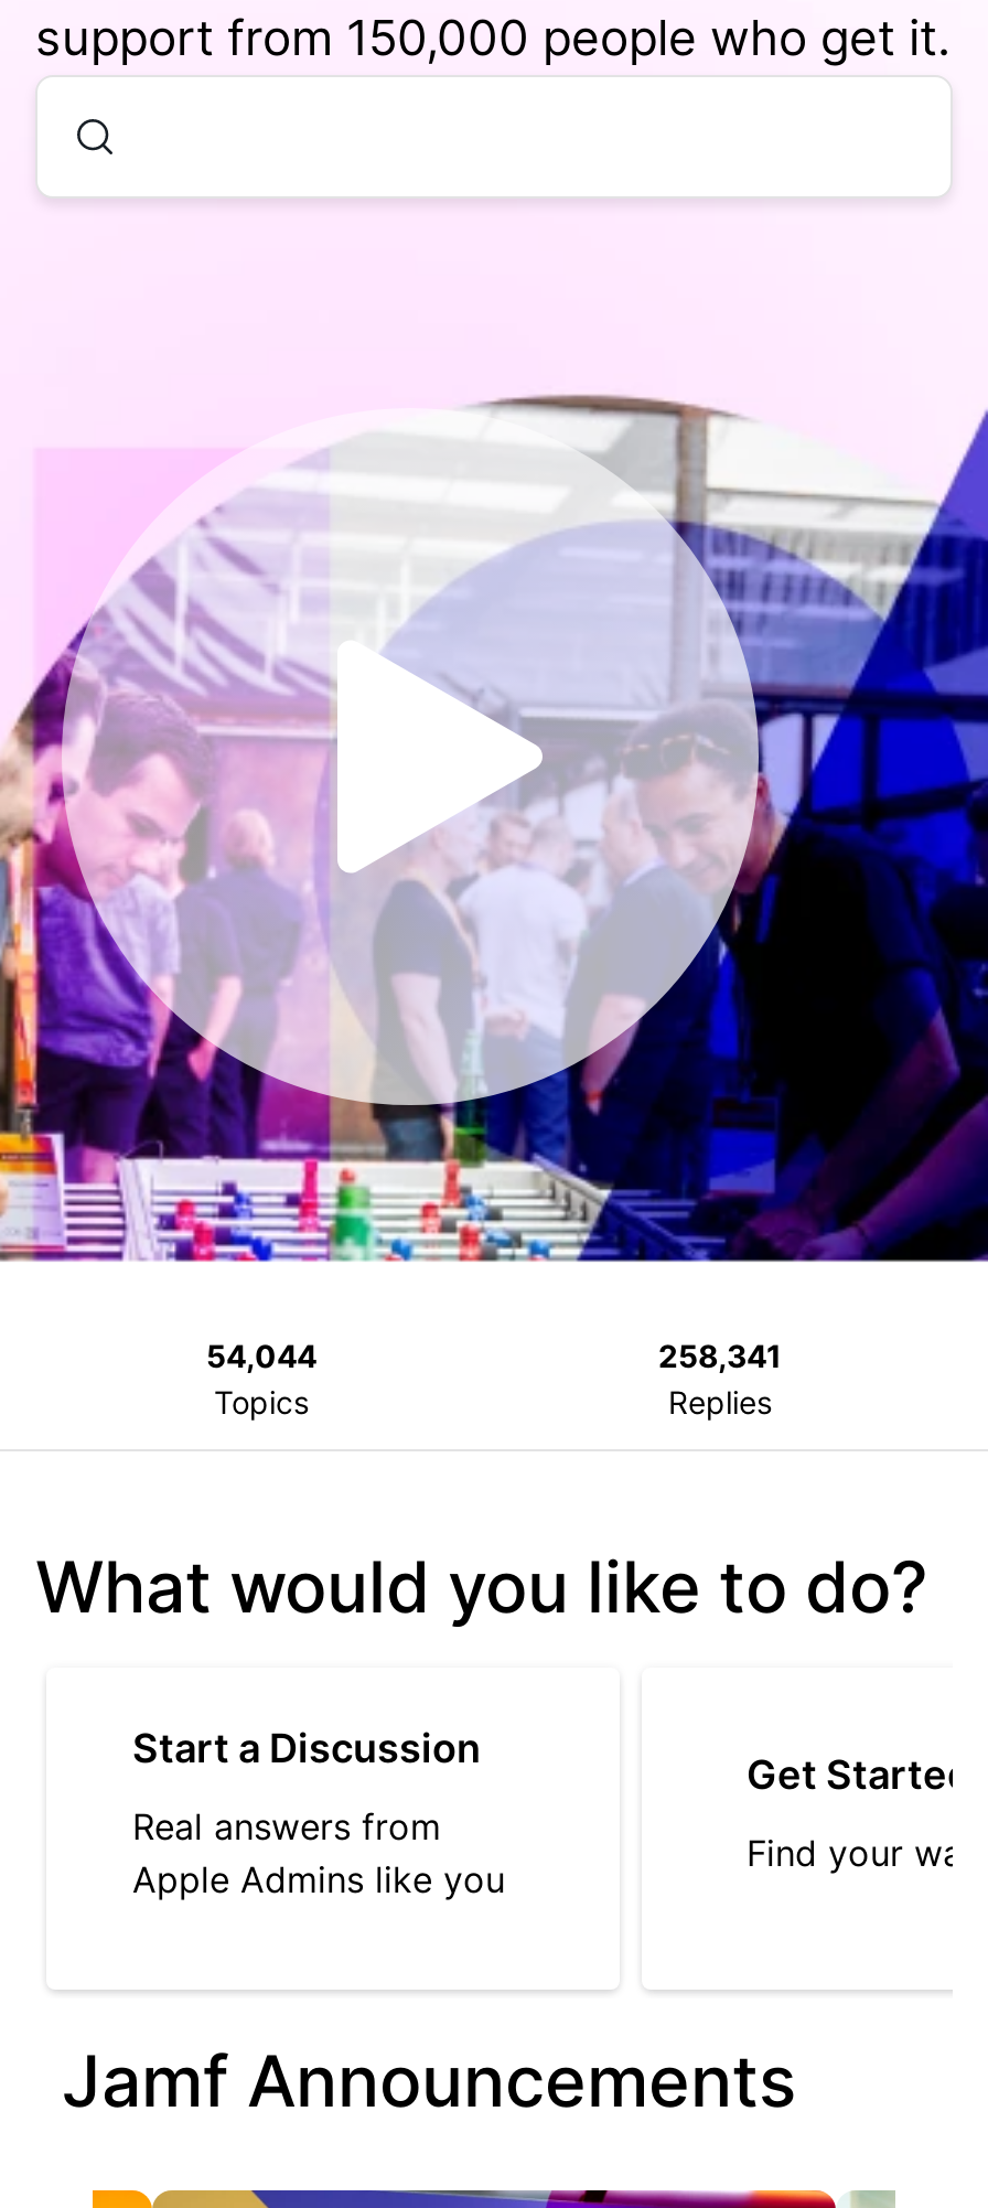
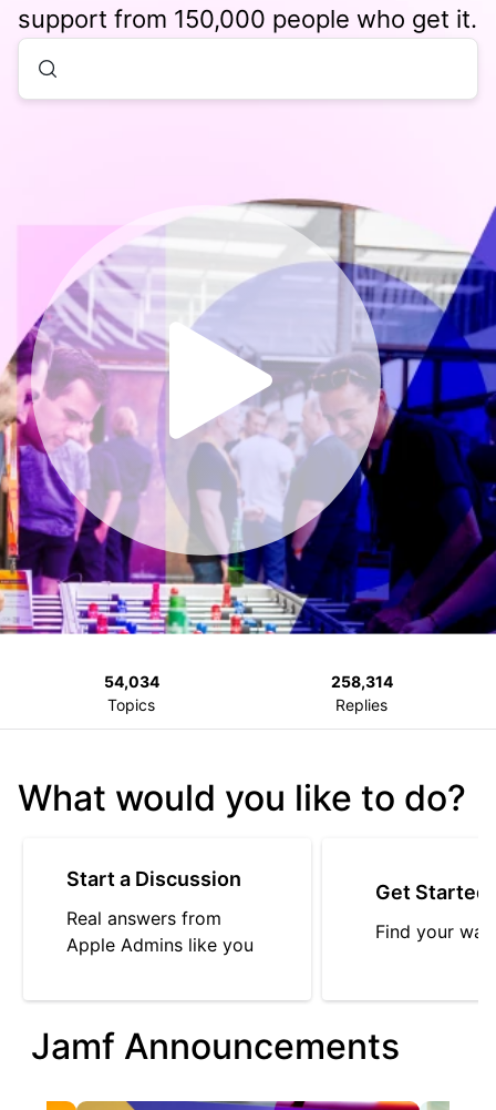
- 54,044
+ 54,034

- 258,341
+ 258,314
